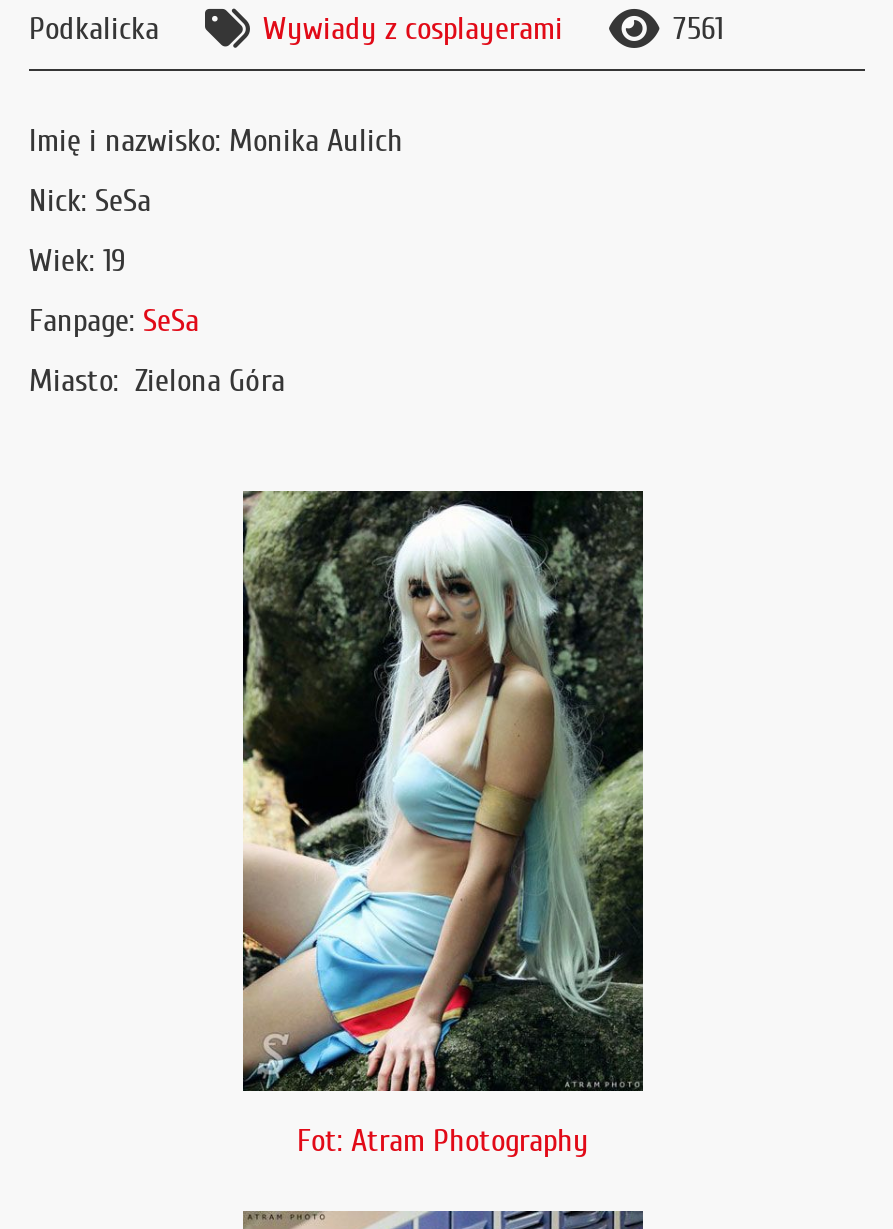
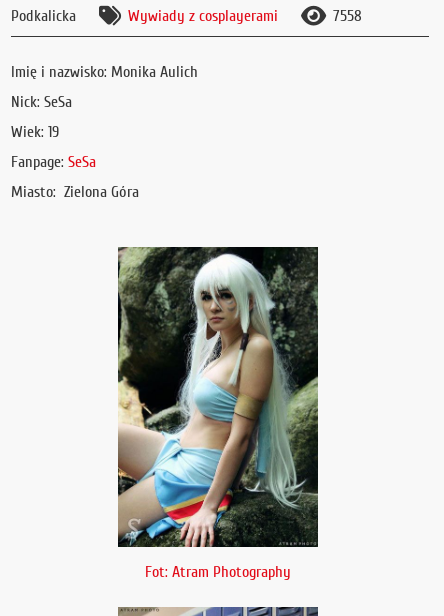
- 7561
+ 7558
